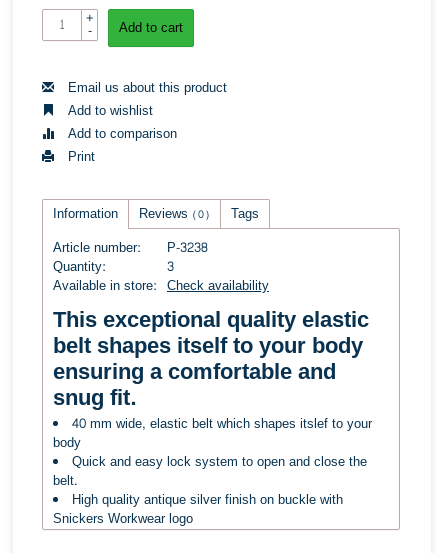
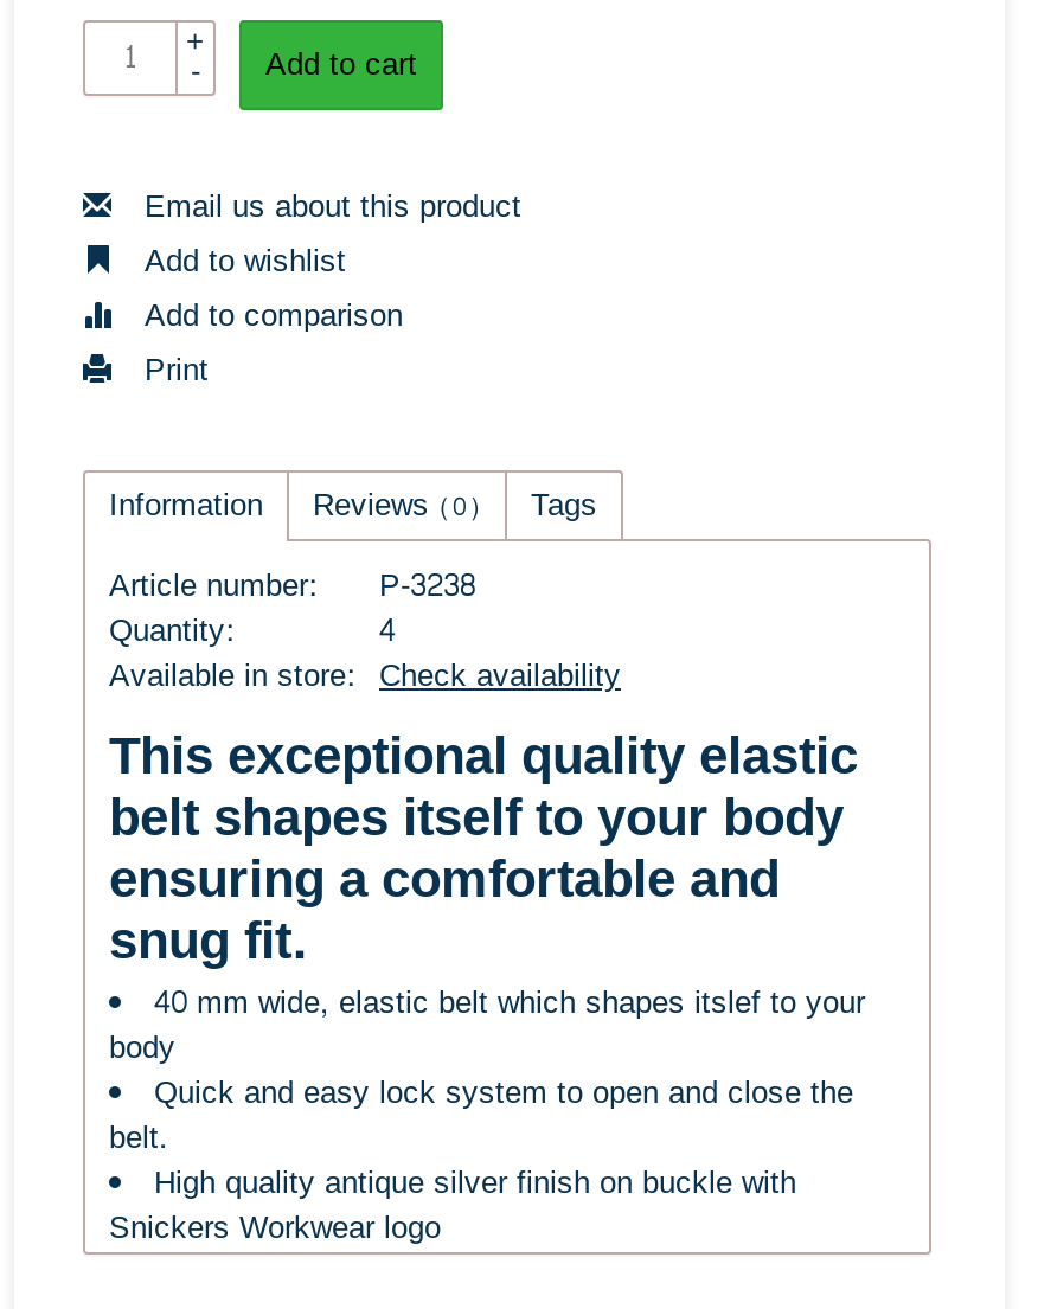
- 3
+ 4
